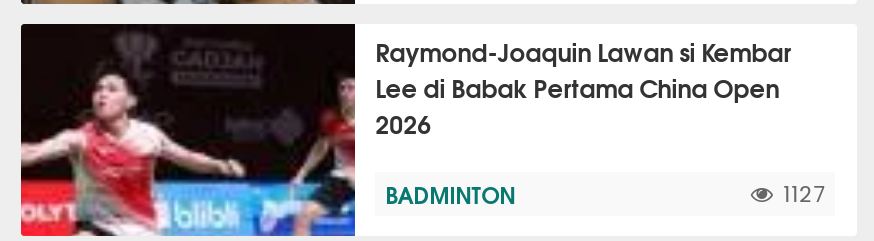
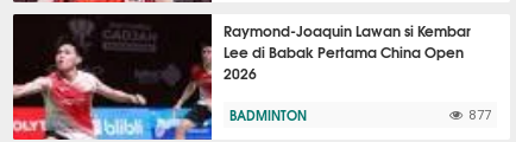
- 1127
+ 877
